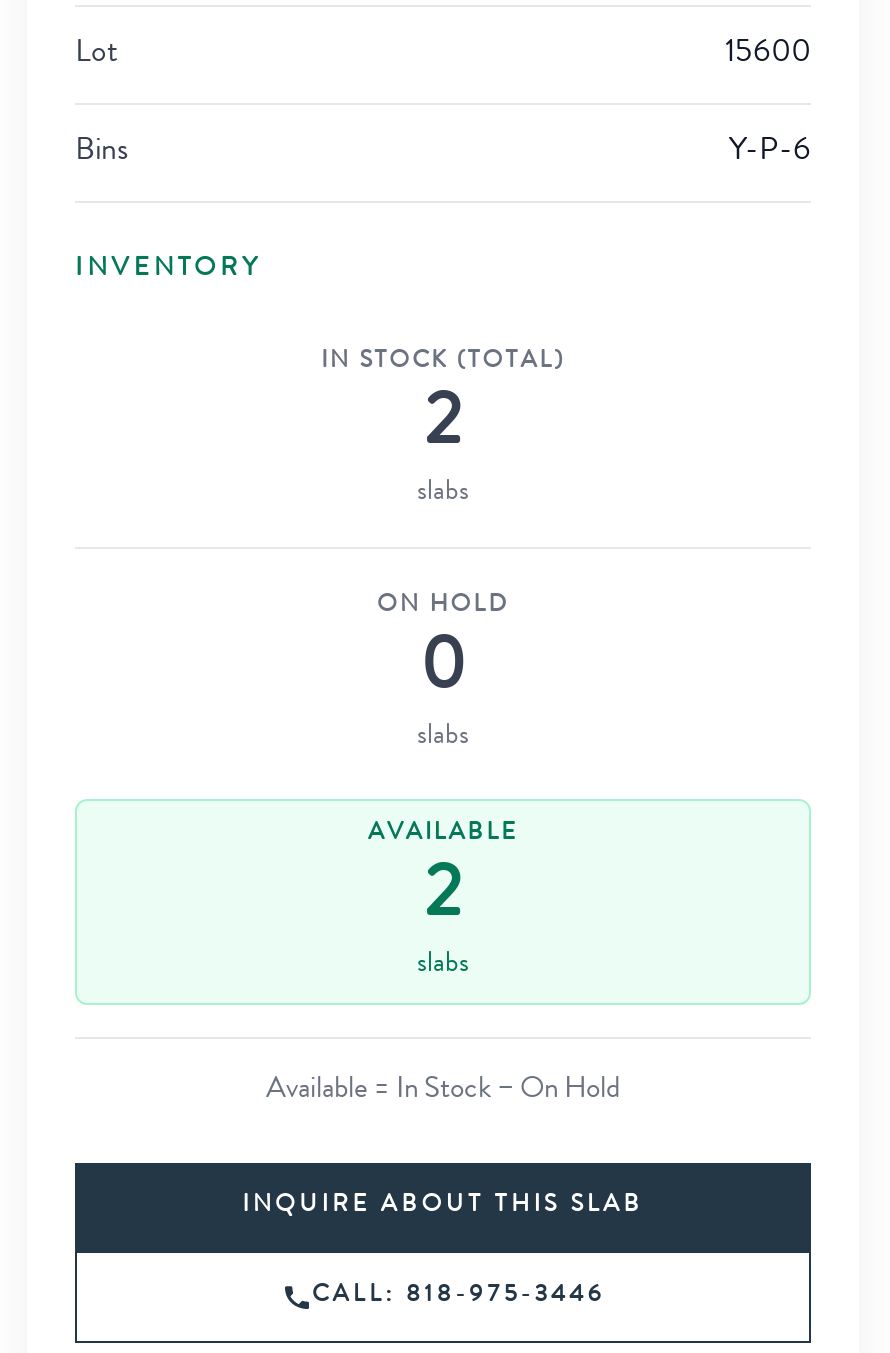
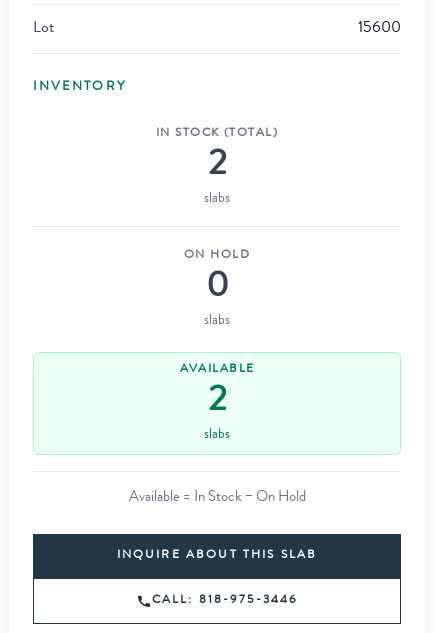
- Bins
- Y-P-6
